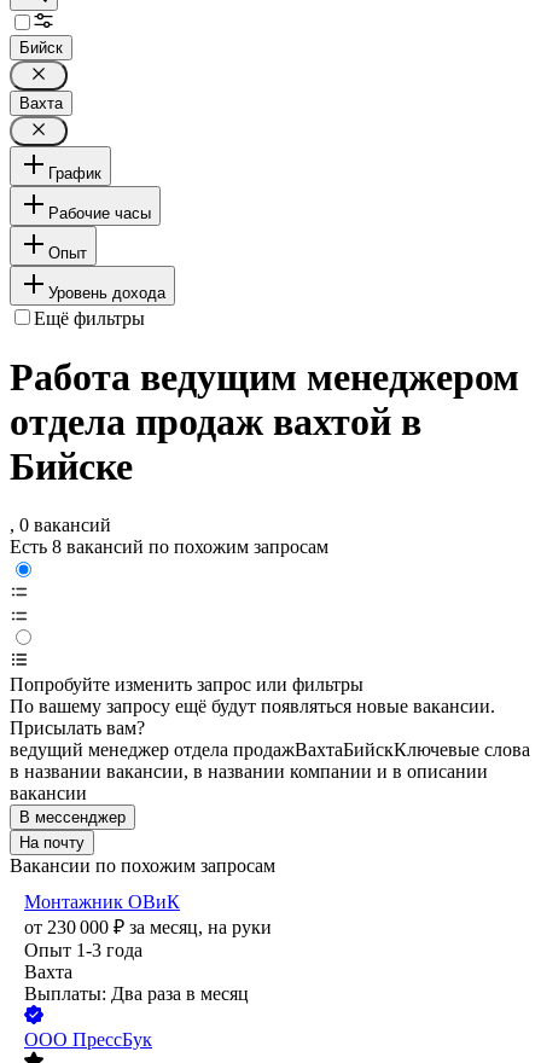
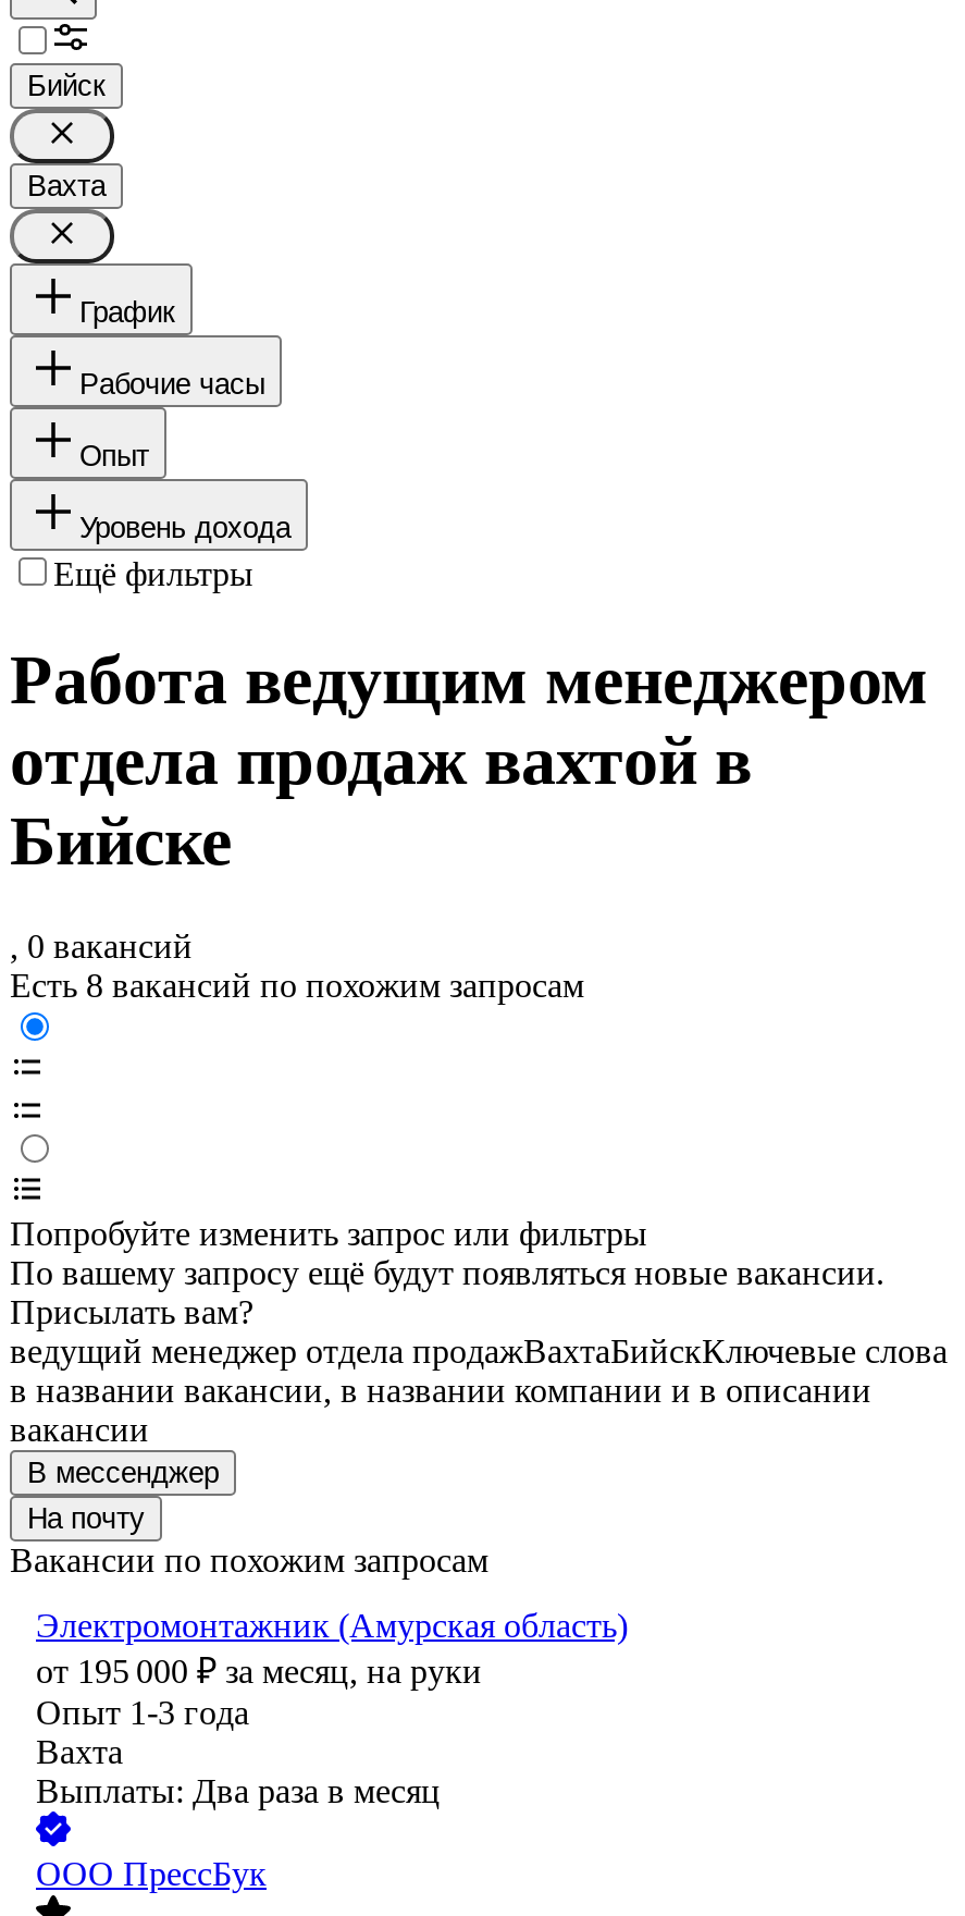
- Монтажник ОВиК
- от 230 000 ₽ за месяц, на руки
+ Электромонтажник (Амурская область)
+ от 195 000 ₽ за месяц, на руки
